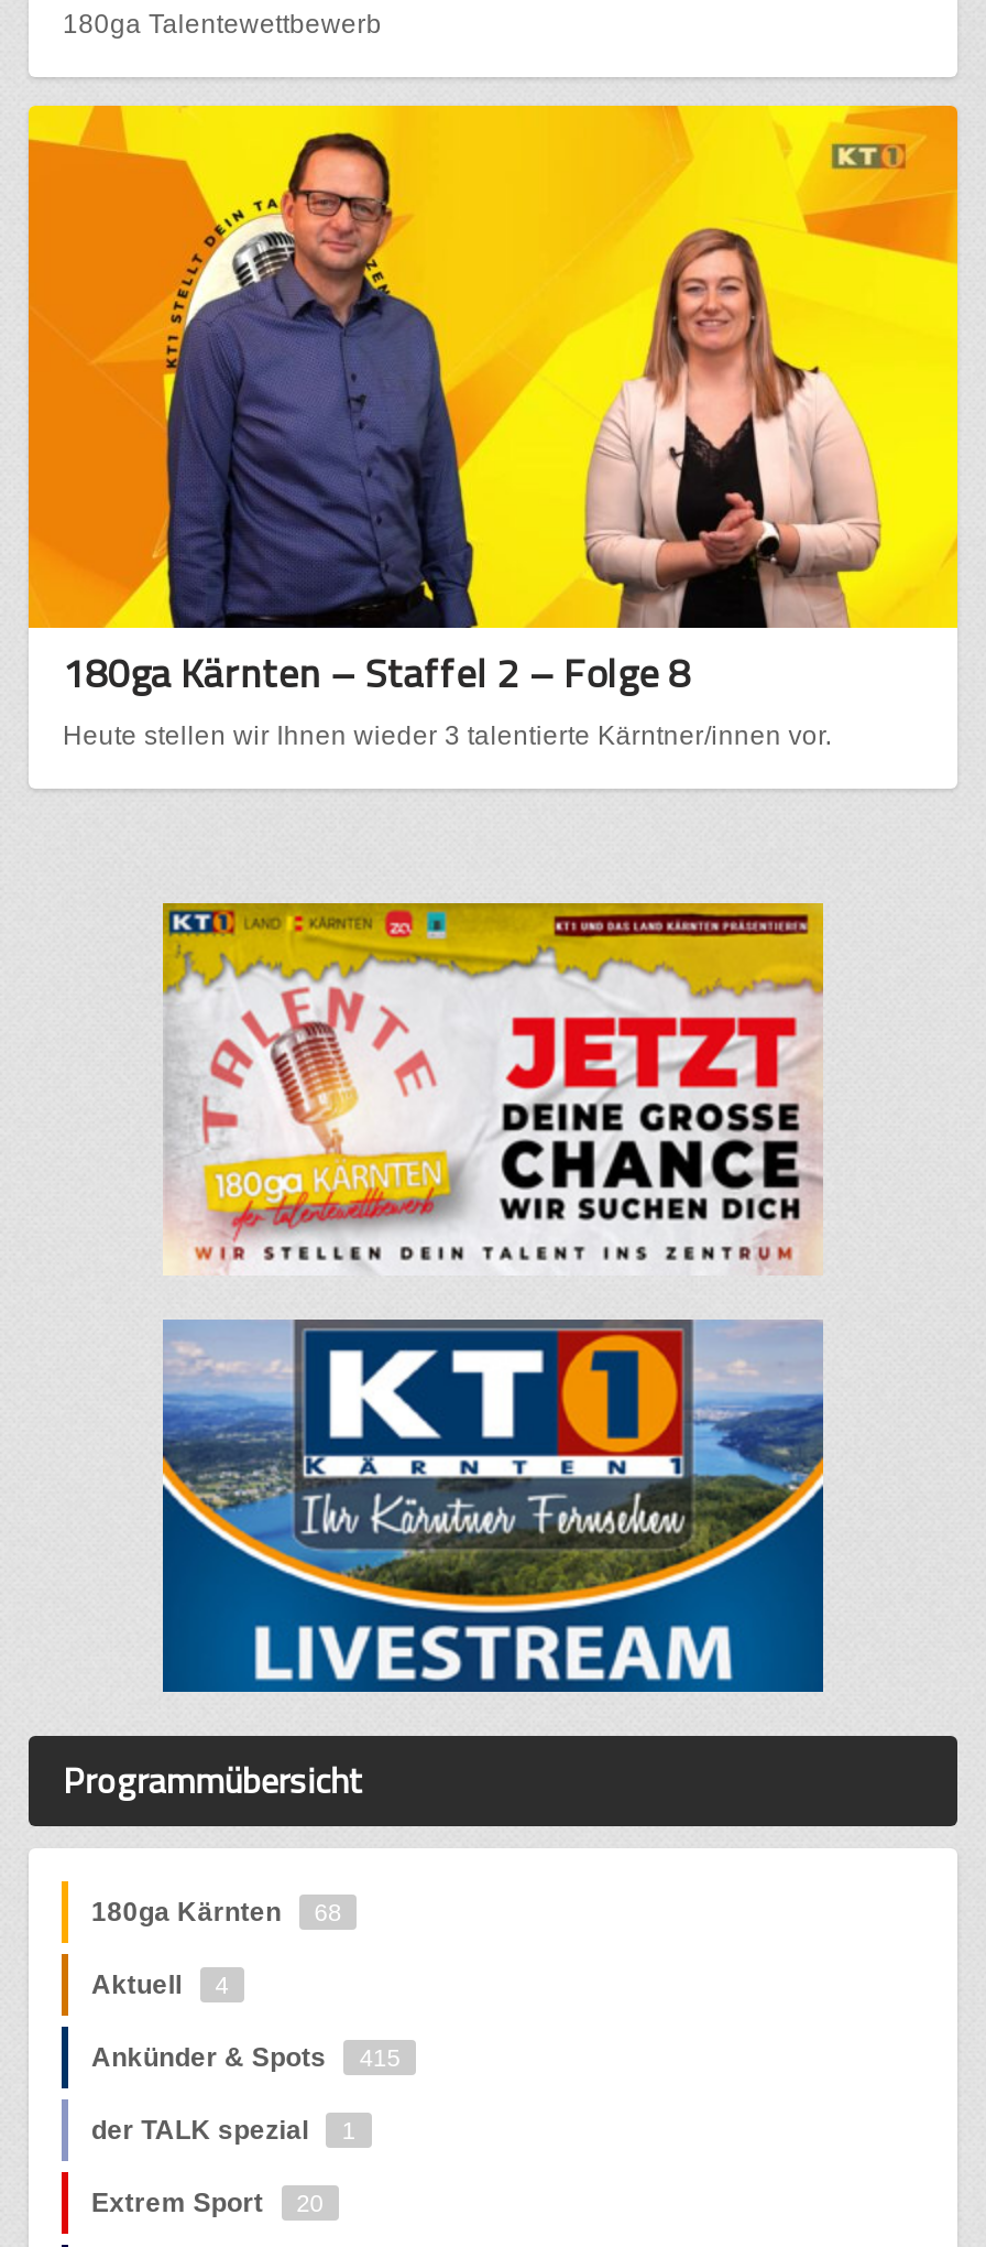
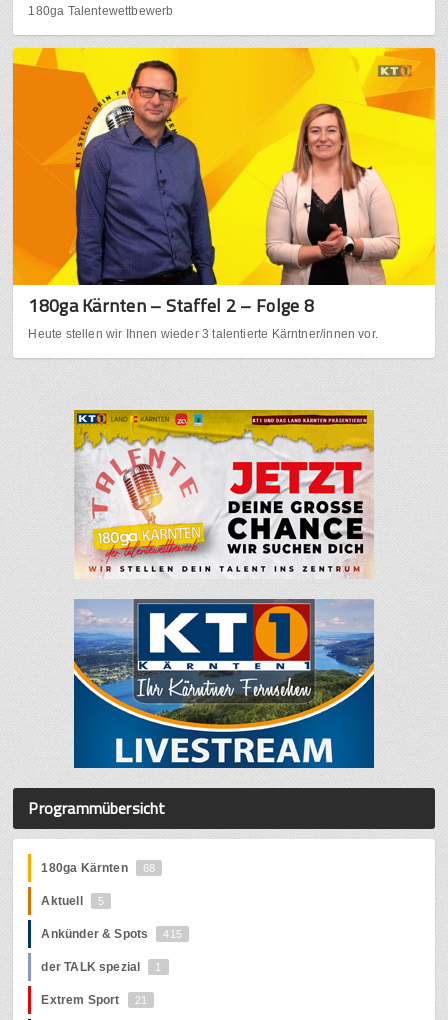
- Aktuell 4
+ Aktuell 5

- Extrem Sport 20
+ Extrem Sport 21
